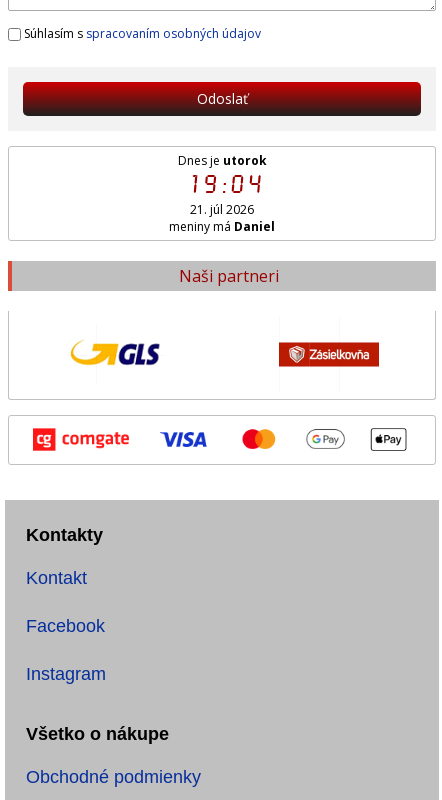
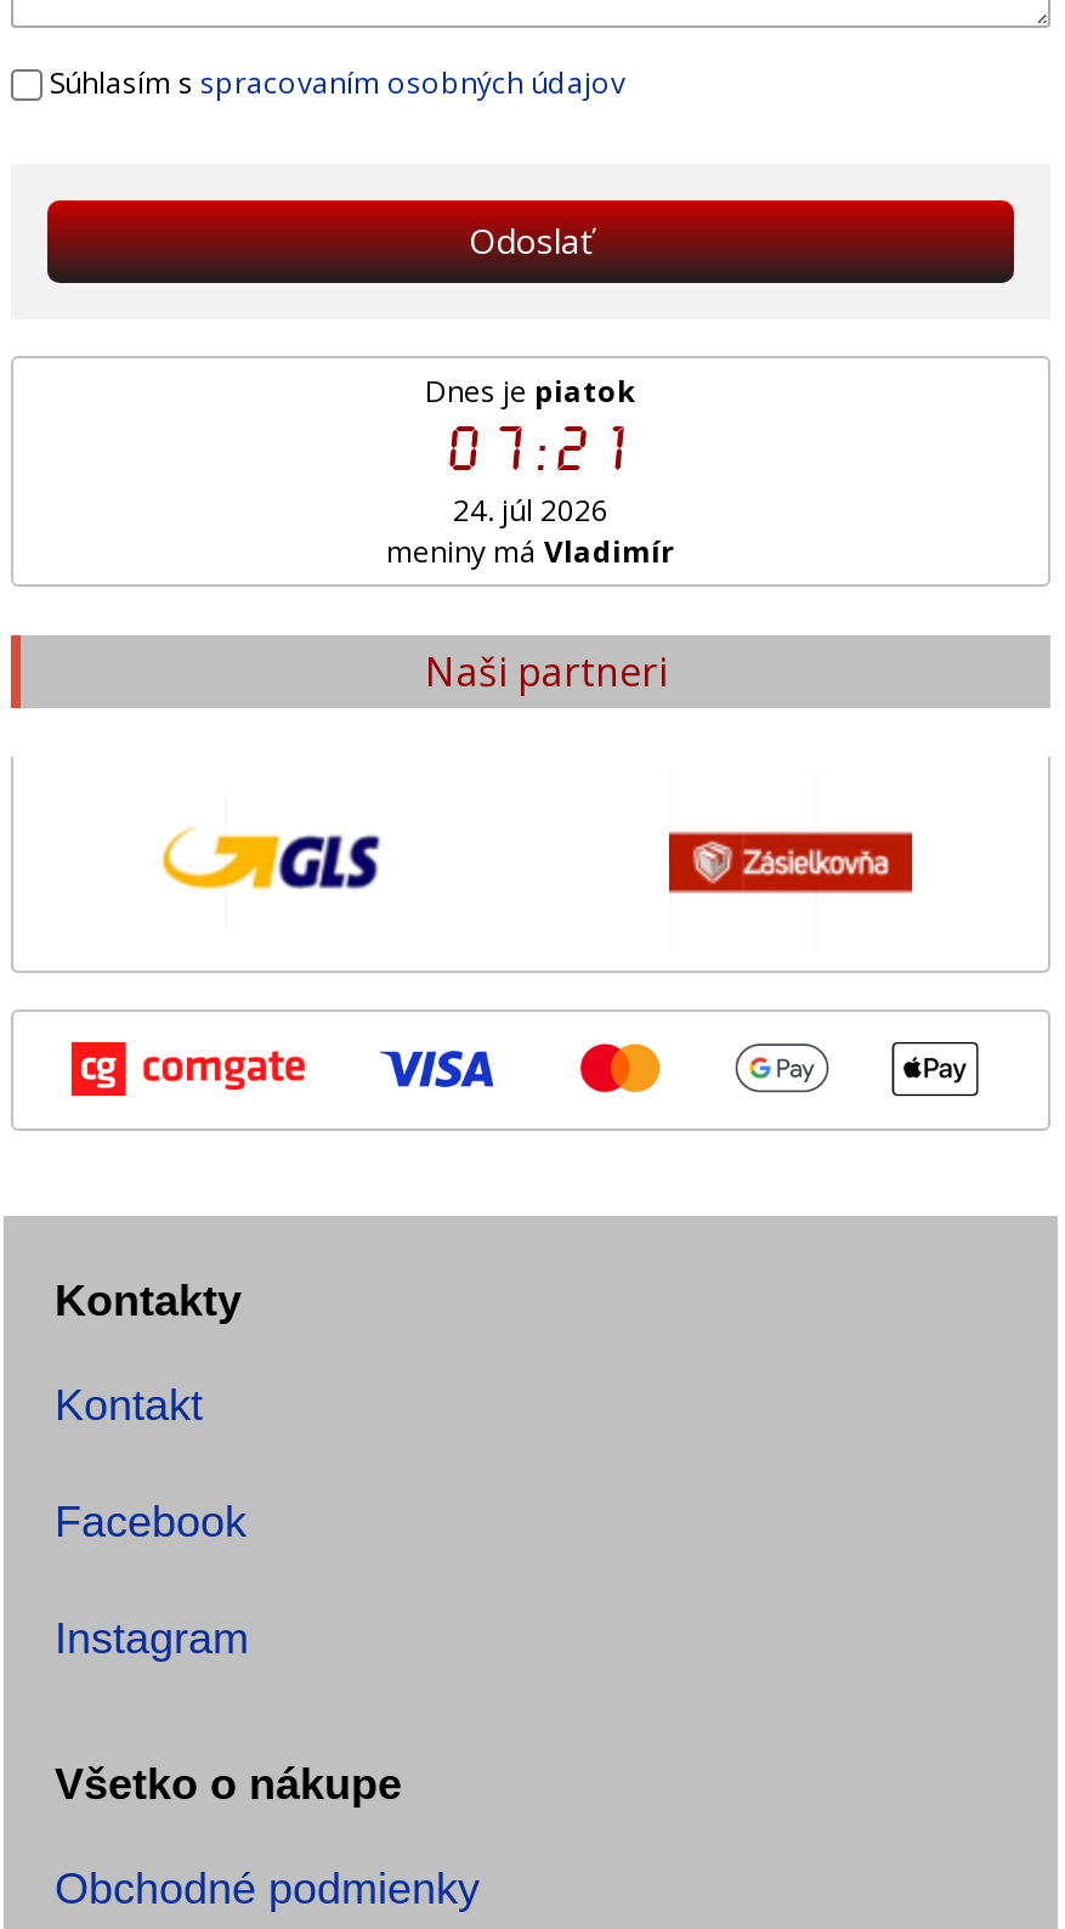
- Dnes je utorok
+ Dnes je piatok

- 19:04
+ 07:21

- 21. júl 2026
+ 24. júl 2026

- meniny má Daniel
+ meniny má Vladimír
